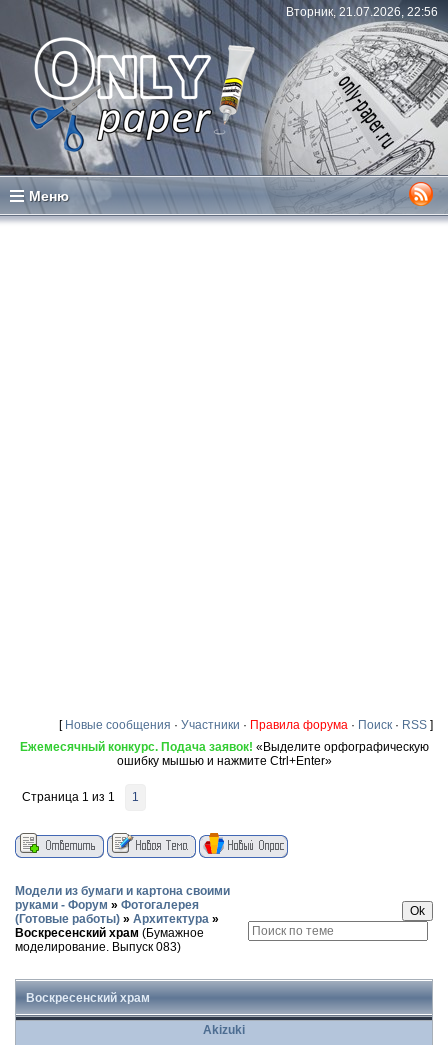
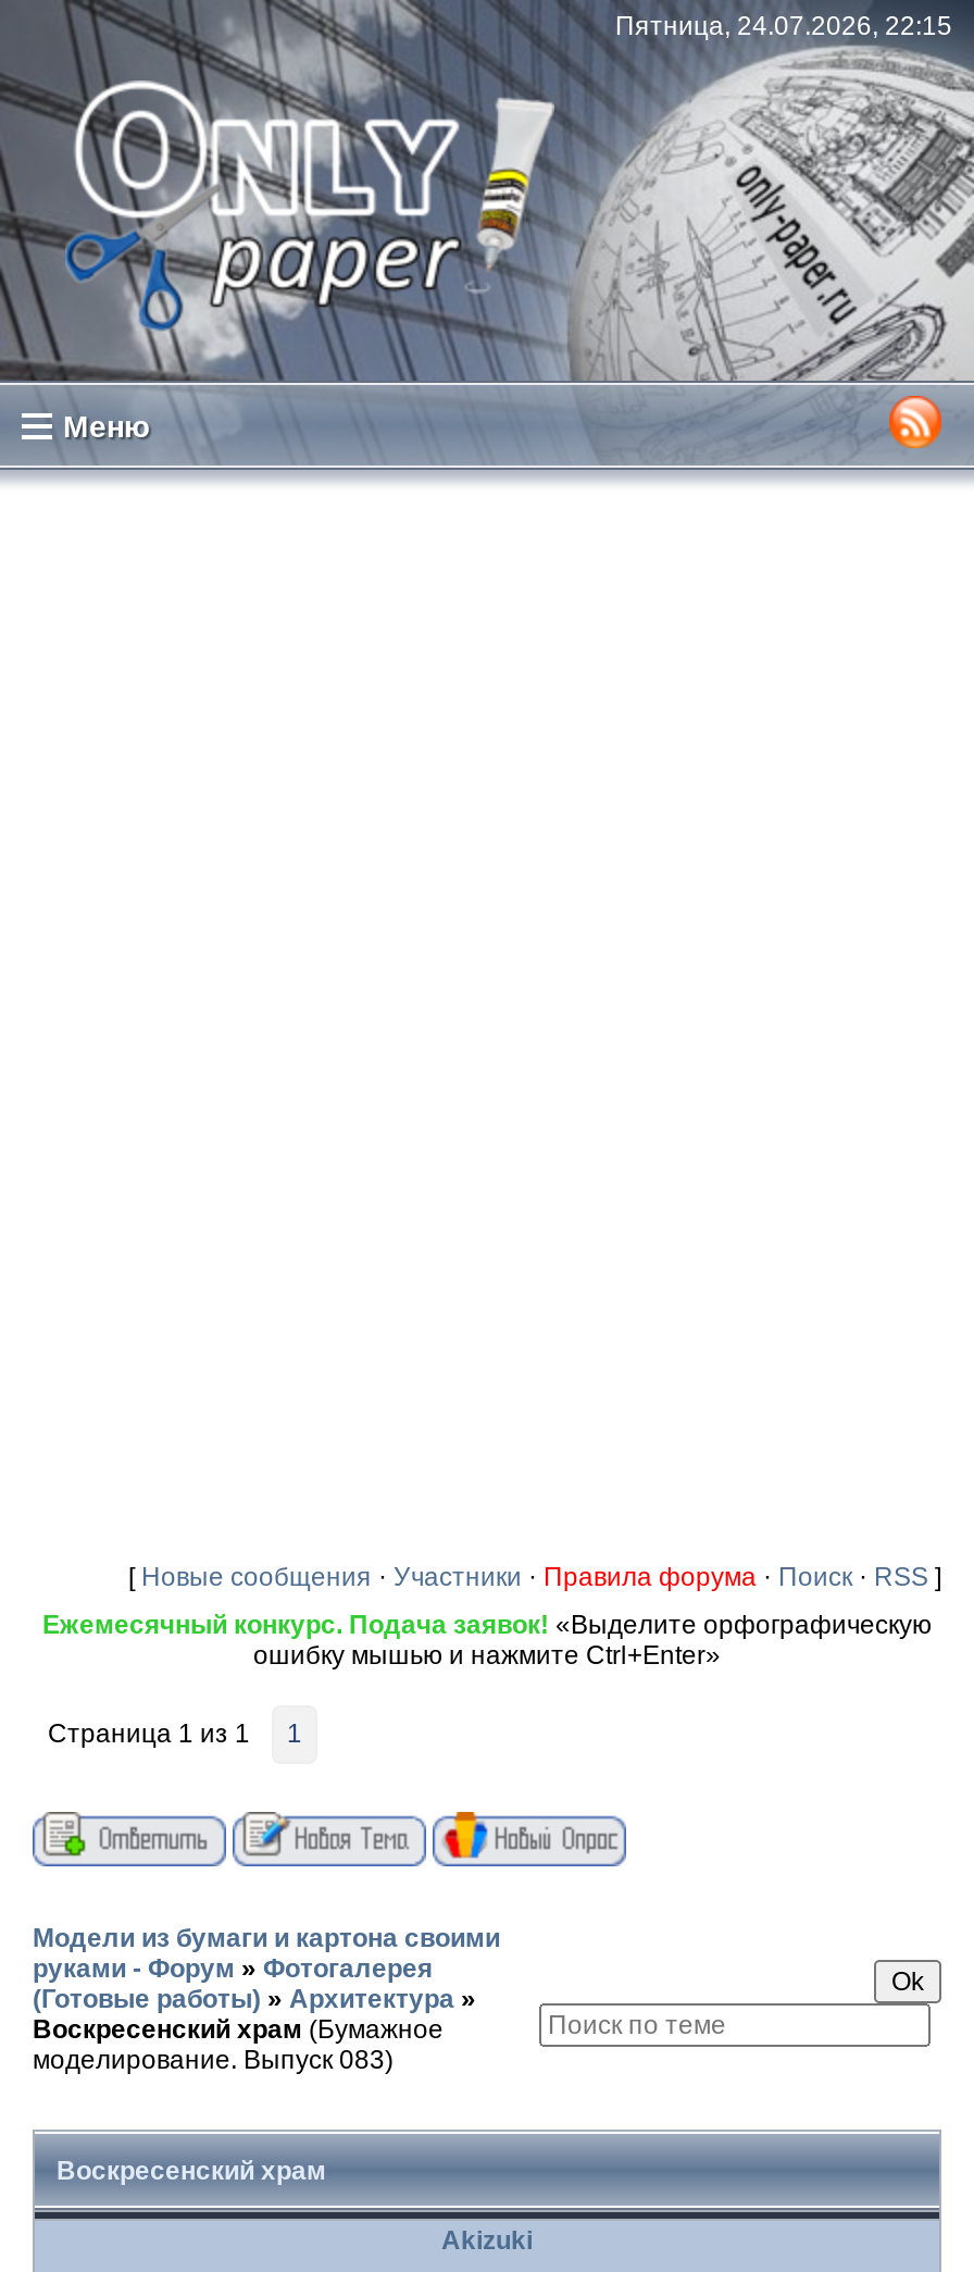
- Вторник, 21.07.2026, 22:56
+ Пятница, 24.07.2026, 22:15
